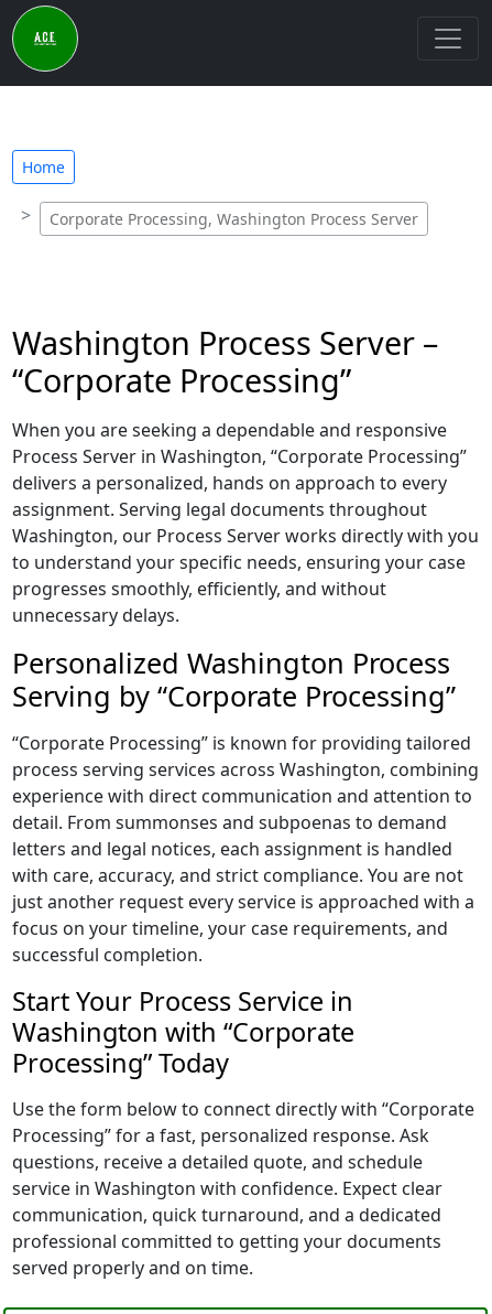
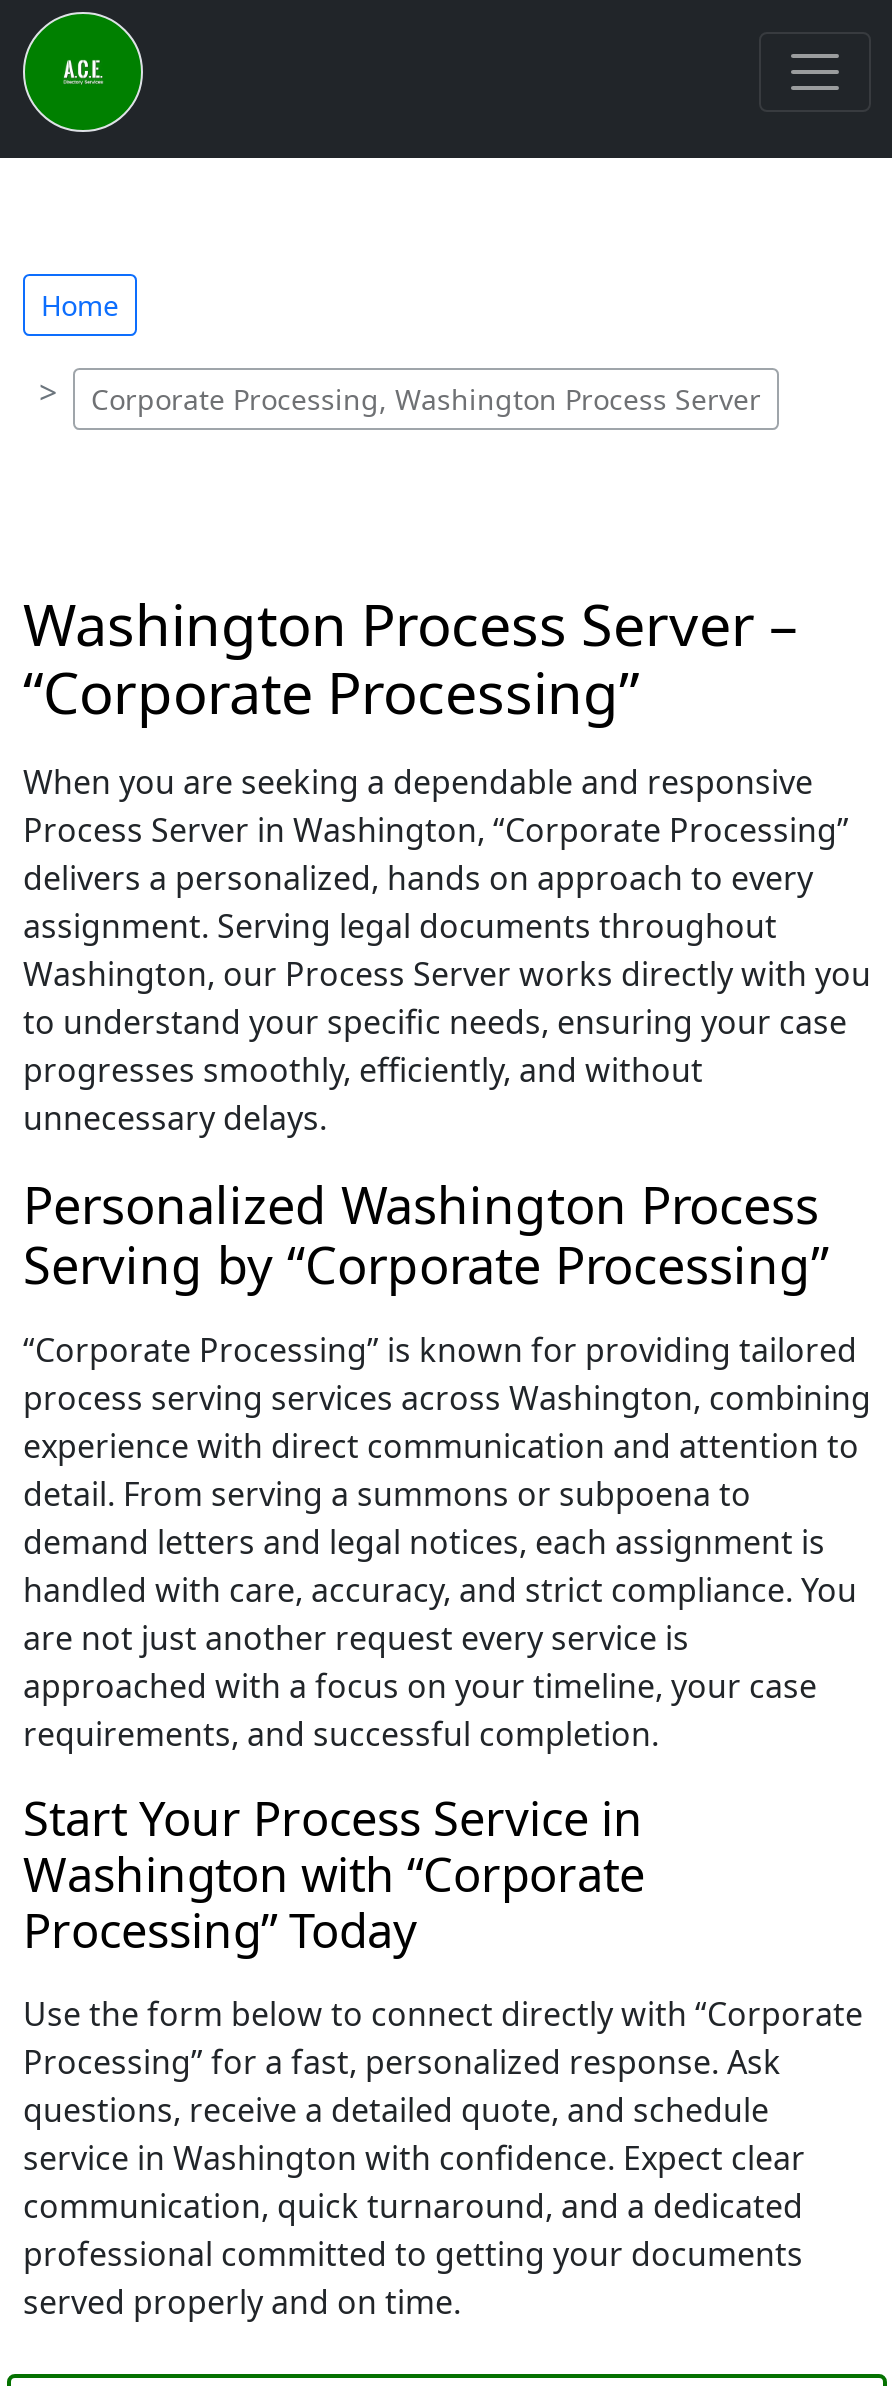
- detail. From summonses and subpoenas to demand
- letters and legal notices, each assignment is handled
- with care, accuracy, and strict compliance. You are not
- just another request every service is approached with a
- focus on your timeline, your case requirements, and
- successful completion.
+ detail. From serving a summons or subpoena to
+ demand letters and legal notices, each assignment is
+ handled with care, accuracy, and strict compliance. You
+ are not just another request every service is
+ approached with a focus on your timeline, your case
+ requirements, and successful completion.
